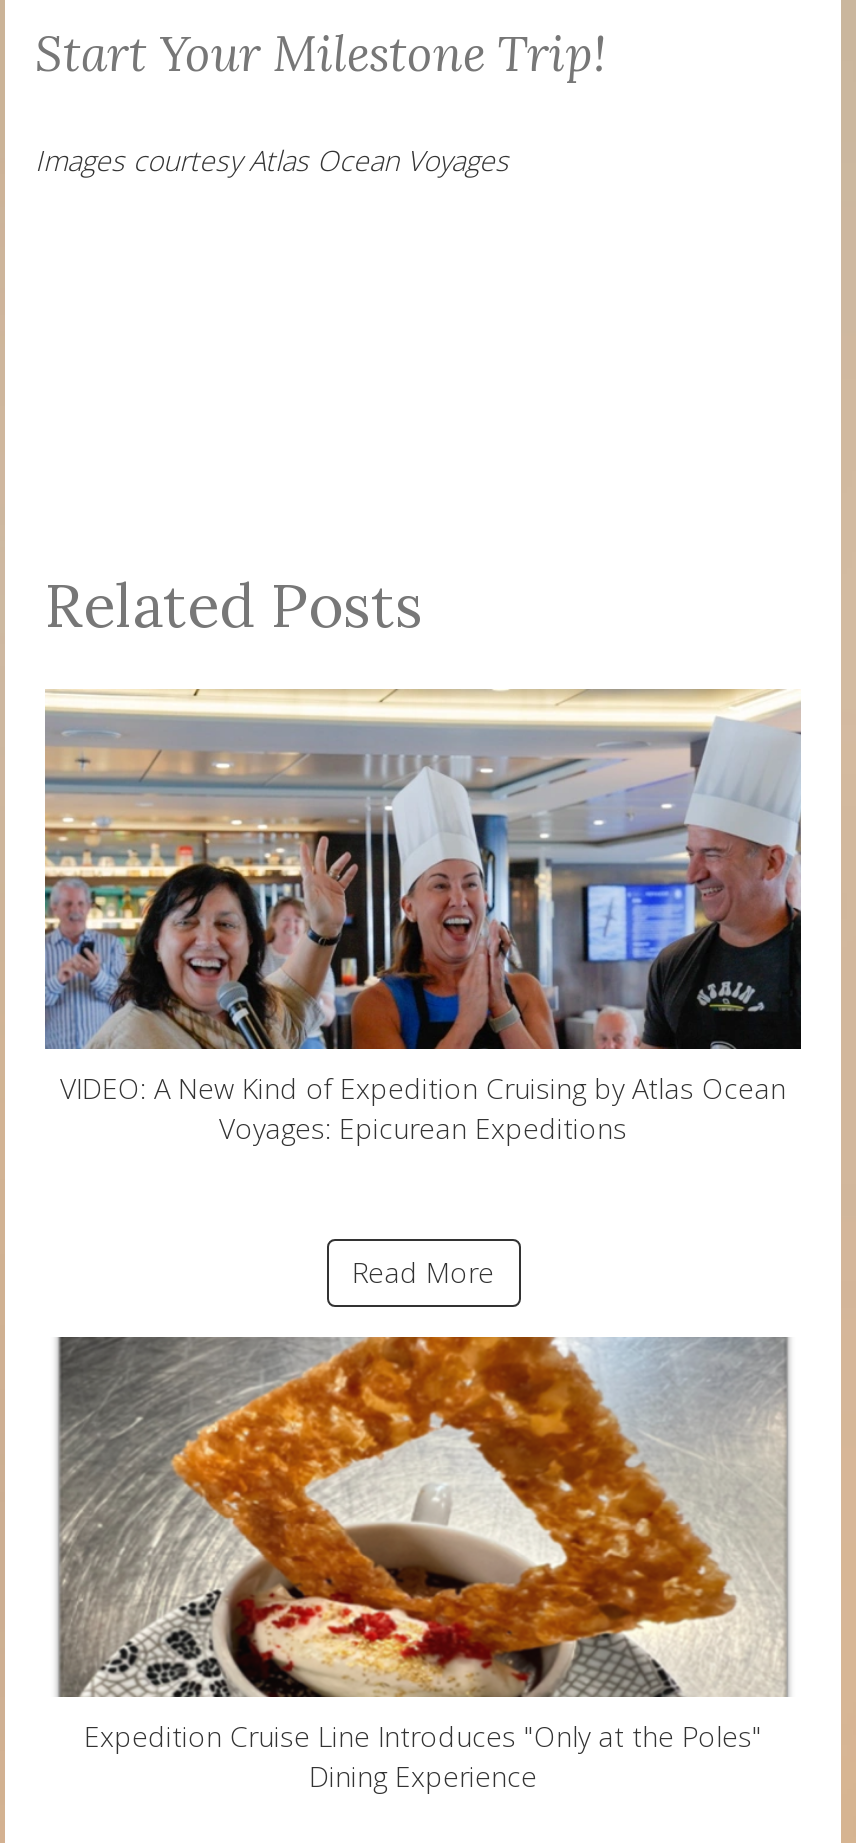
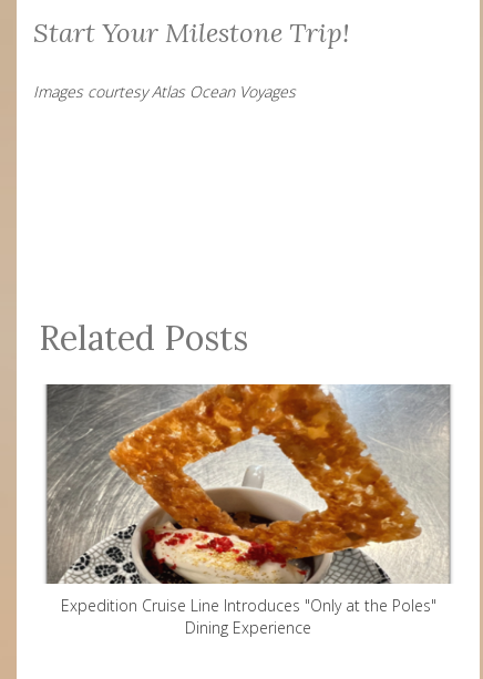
- [image]
- VIDEO: A New Kind of Expedition Cruising by Atlas Ocean
- Voyages: Epicurean Expeditions

- Read More
